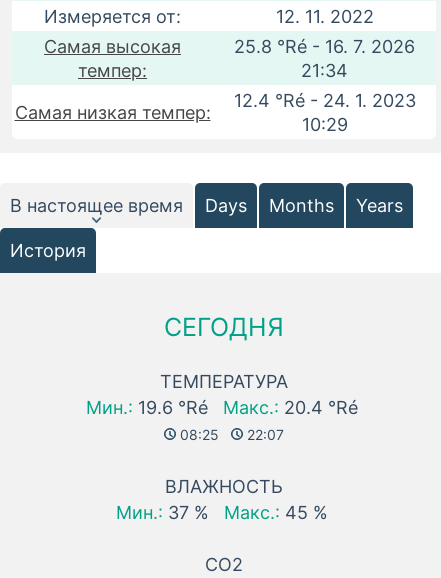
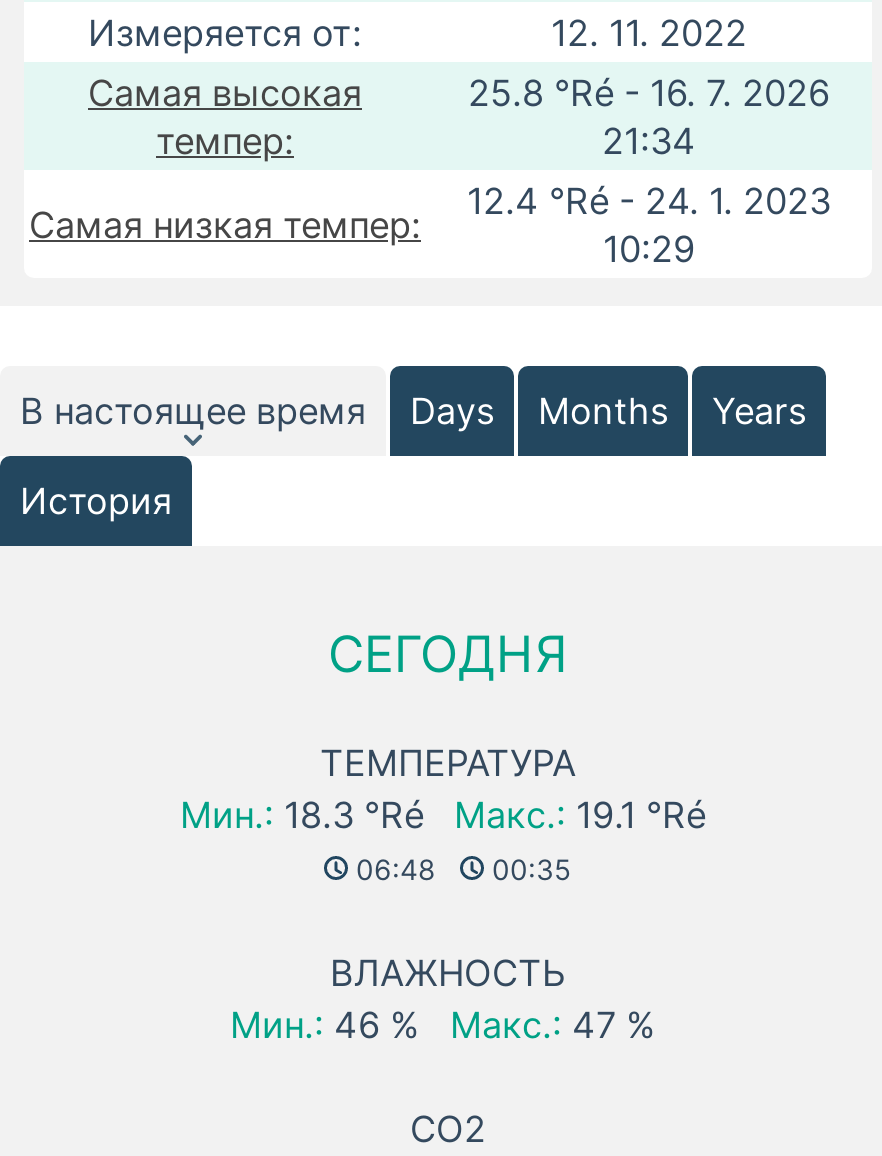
- Мин.: 19.6 °Ré Макс.: 20.4 °Ré
+ Мин.: 18.3 °Ré Макс.: 19.1 °Ré

- 08:25
+ 06:48

- 22:07
+ 00:35

- Мин.: 37 % Макс.: 45 %
+ Мин.: 46 % Макс.: 47 %
